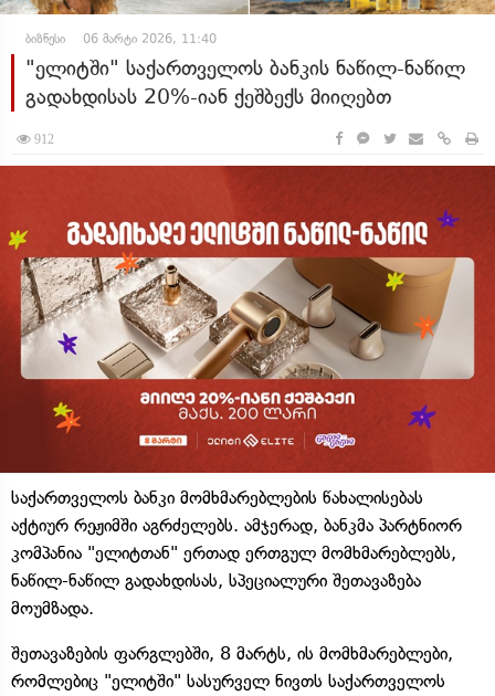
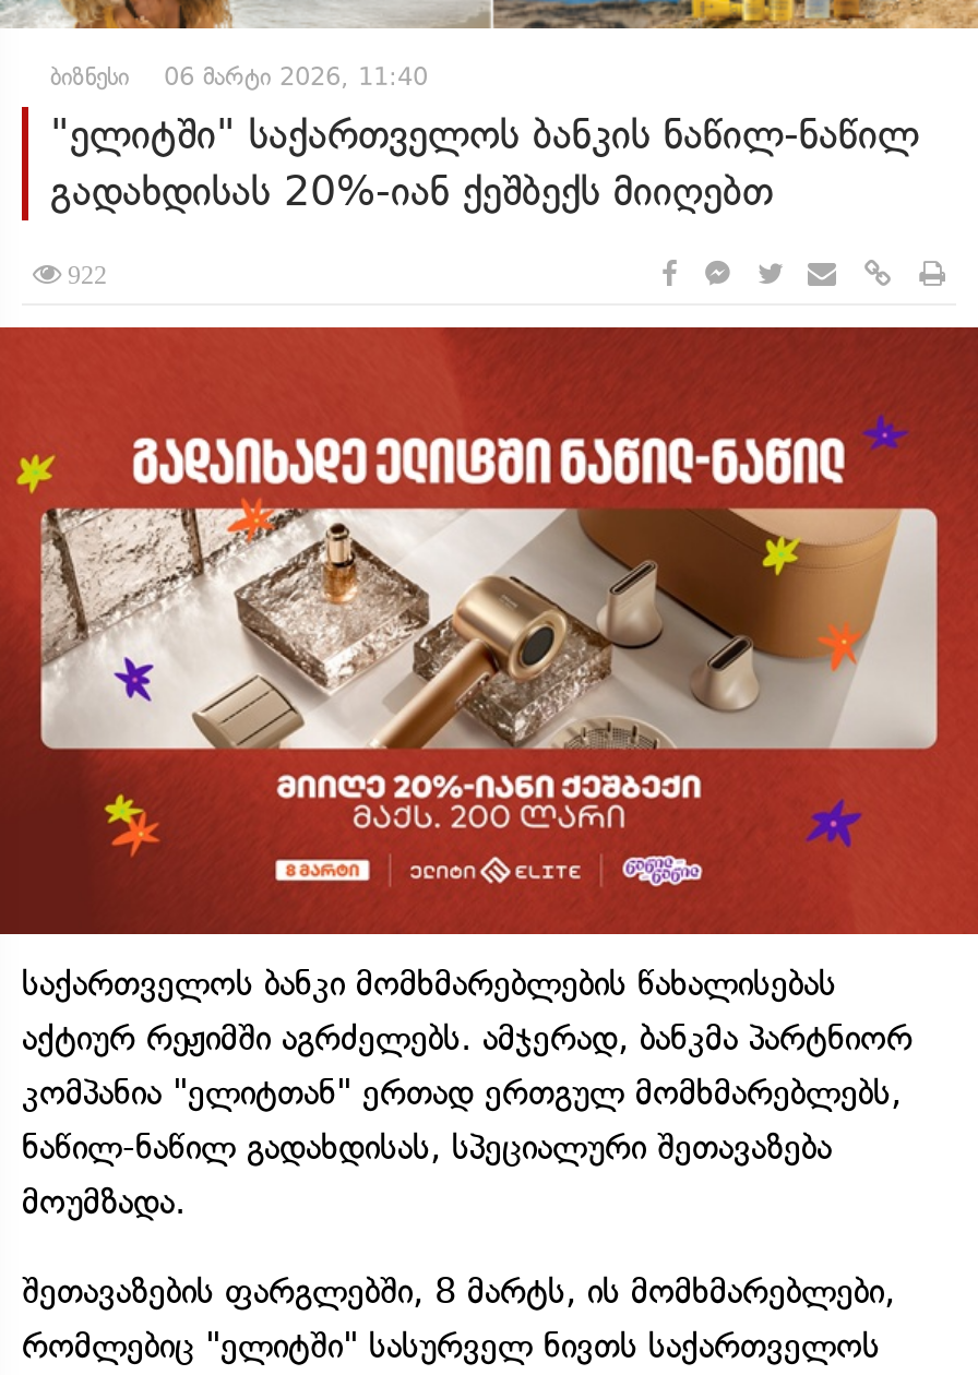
- 912
+ 922
